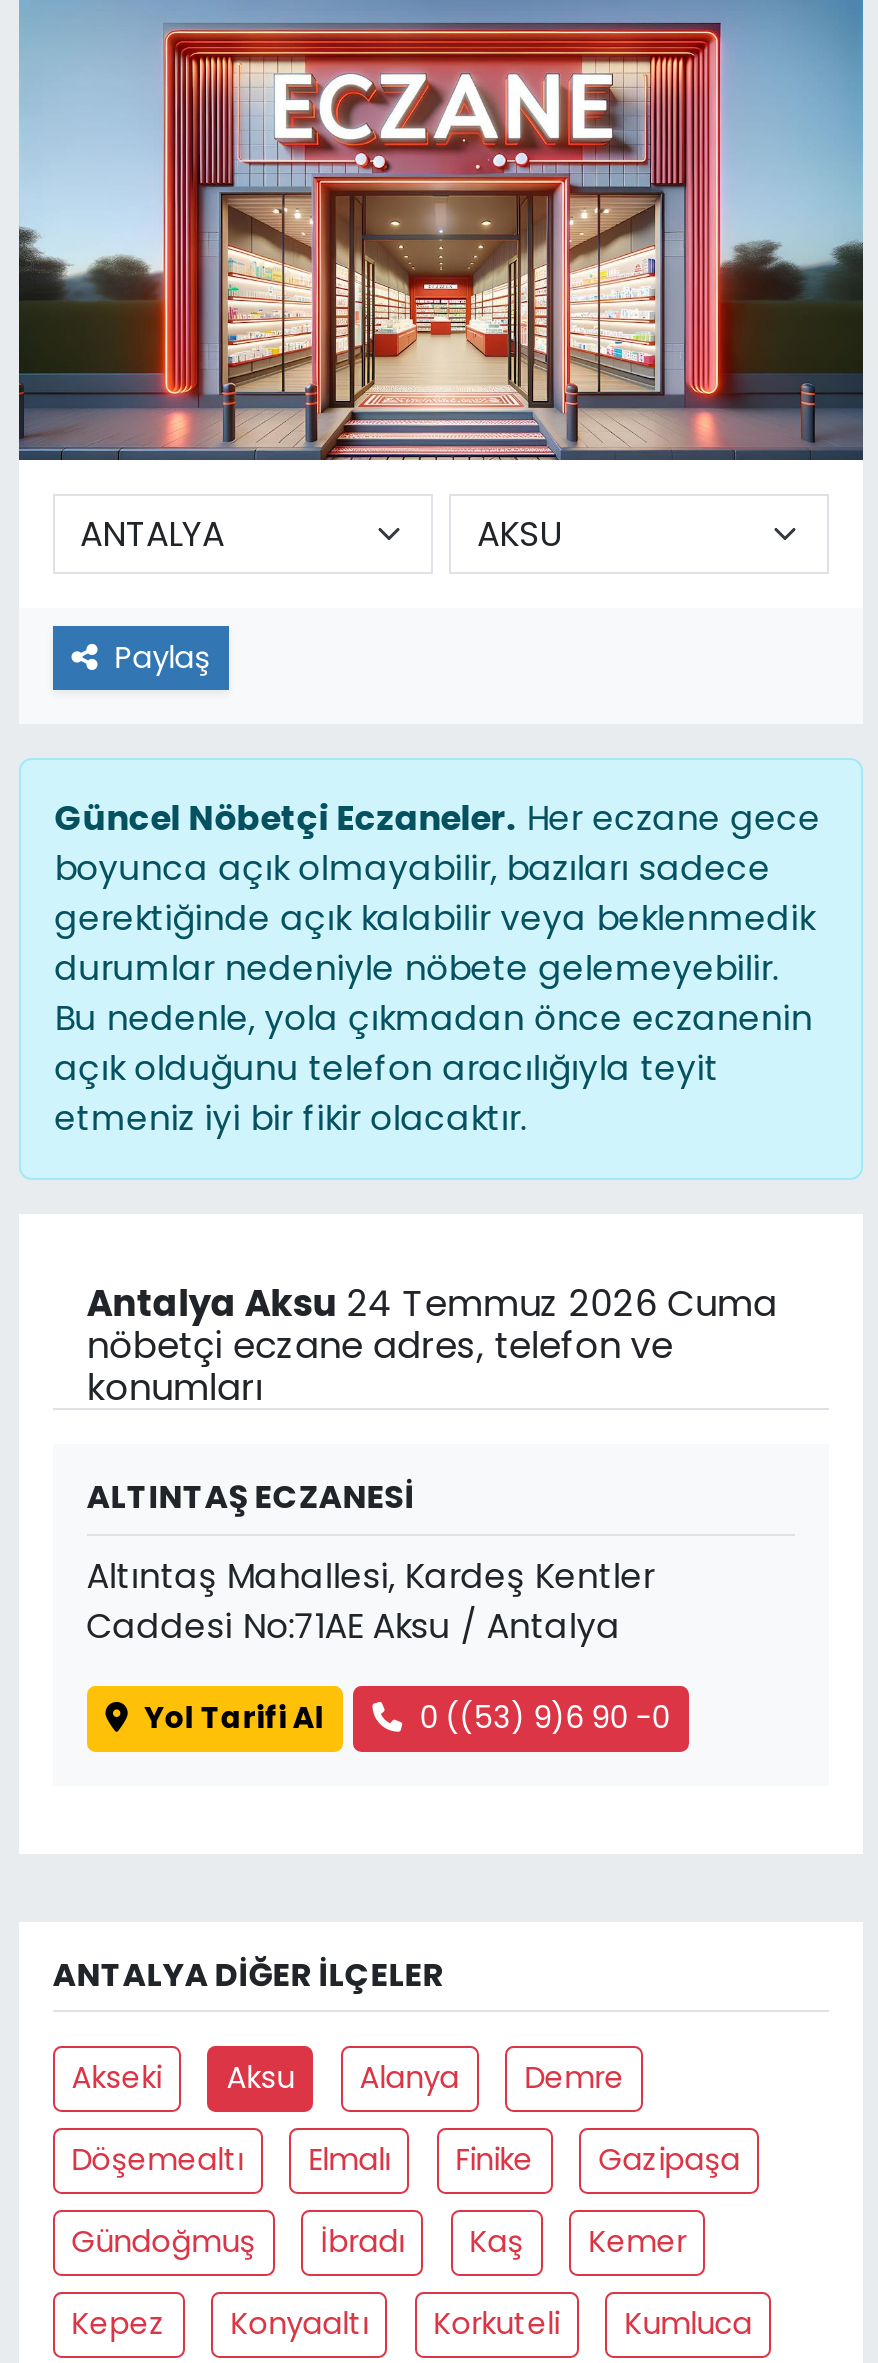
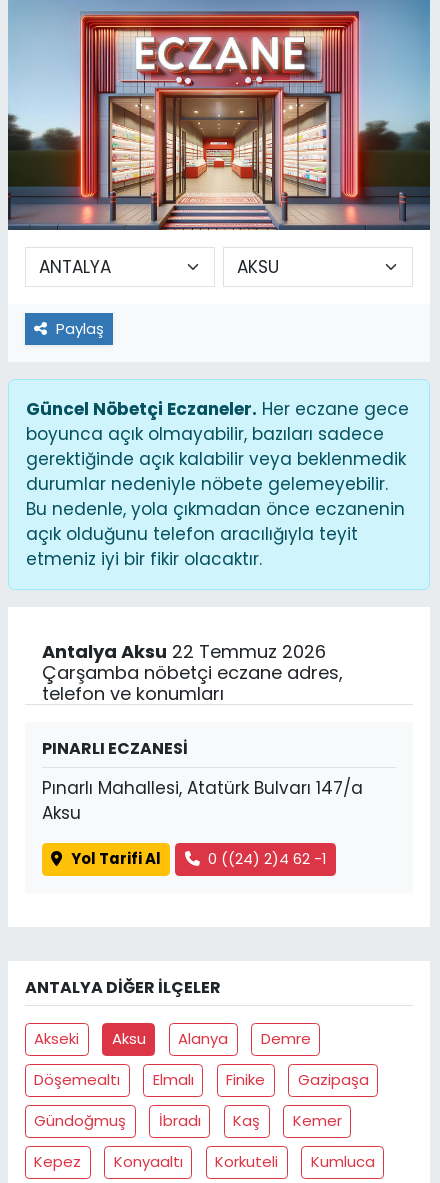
- Antalya Aksu 24 Temmuz 2026 Cuma
- nöbetçi eczane adres, telefon ve
- konumları
+ Antalya Aksu 22 Temmuz 2026
+ Çarşamba nöbetçi eczane adres,
+ telefon ve konumları

- ALTINTAŞ ECZANESİ
+ PINARLI ECZANESİ

- Altıntaş Mahallesi, Kardeş Kentler
- Caddesi No:71AE Aksu / Antalya
+ Pınarlı Mahallesi, Atatürk Bulvarı 147/a
+ Aksu

- 0 ((53) 9)6 90 -0
+ 0 ((24) 2)4 62 -1
